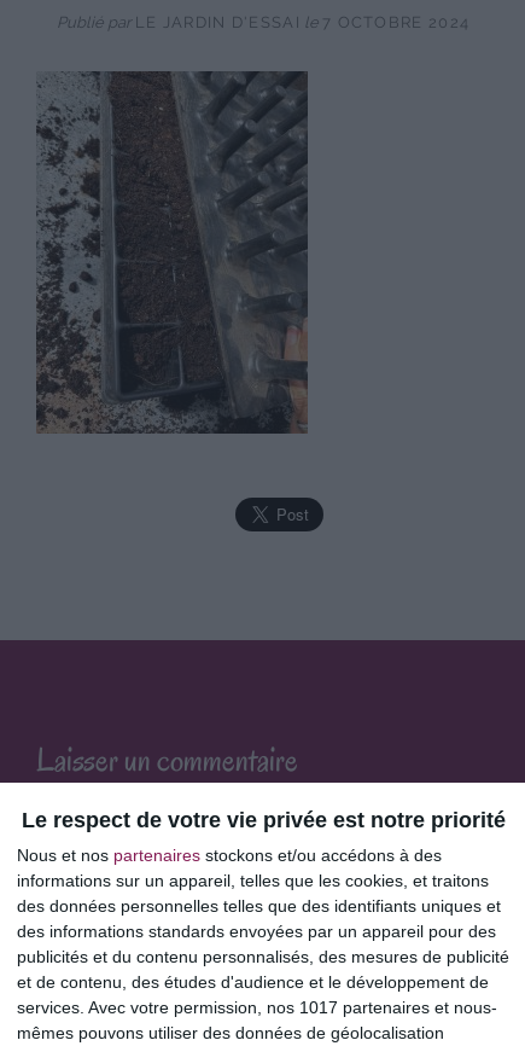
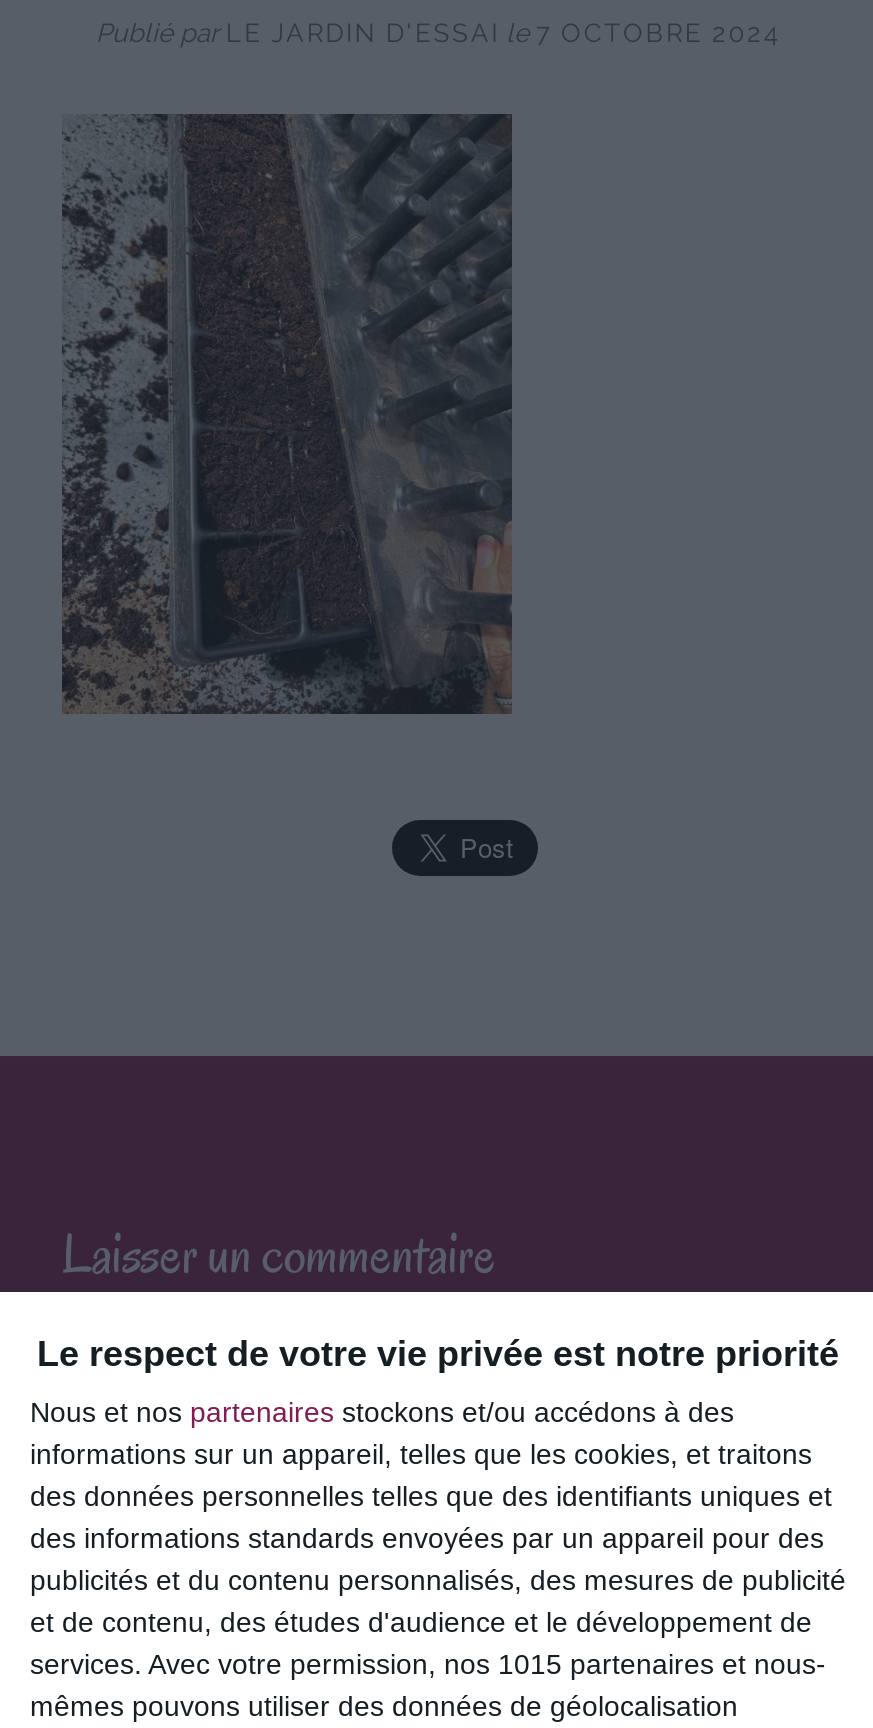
- services. Avec votre permission, nos 1017 partenaires et nous-
+ services. Avec votre permission, nos 1015 partenaires et nous-
